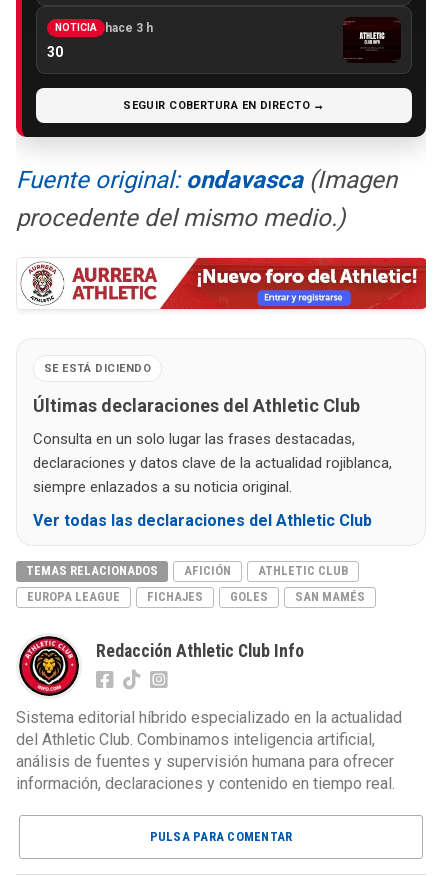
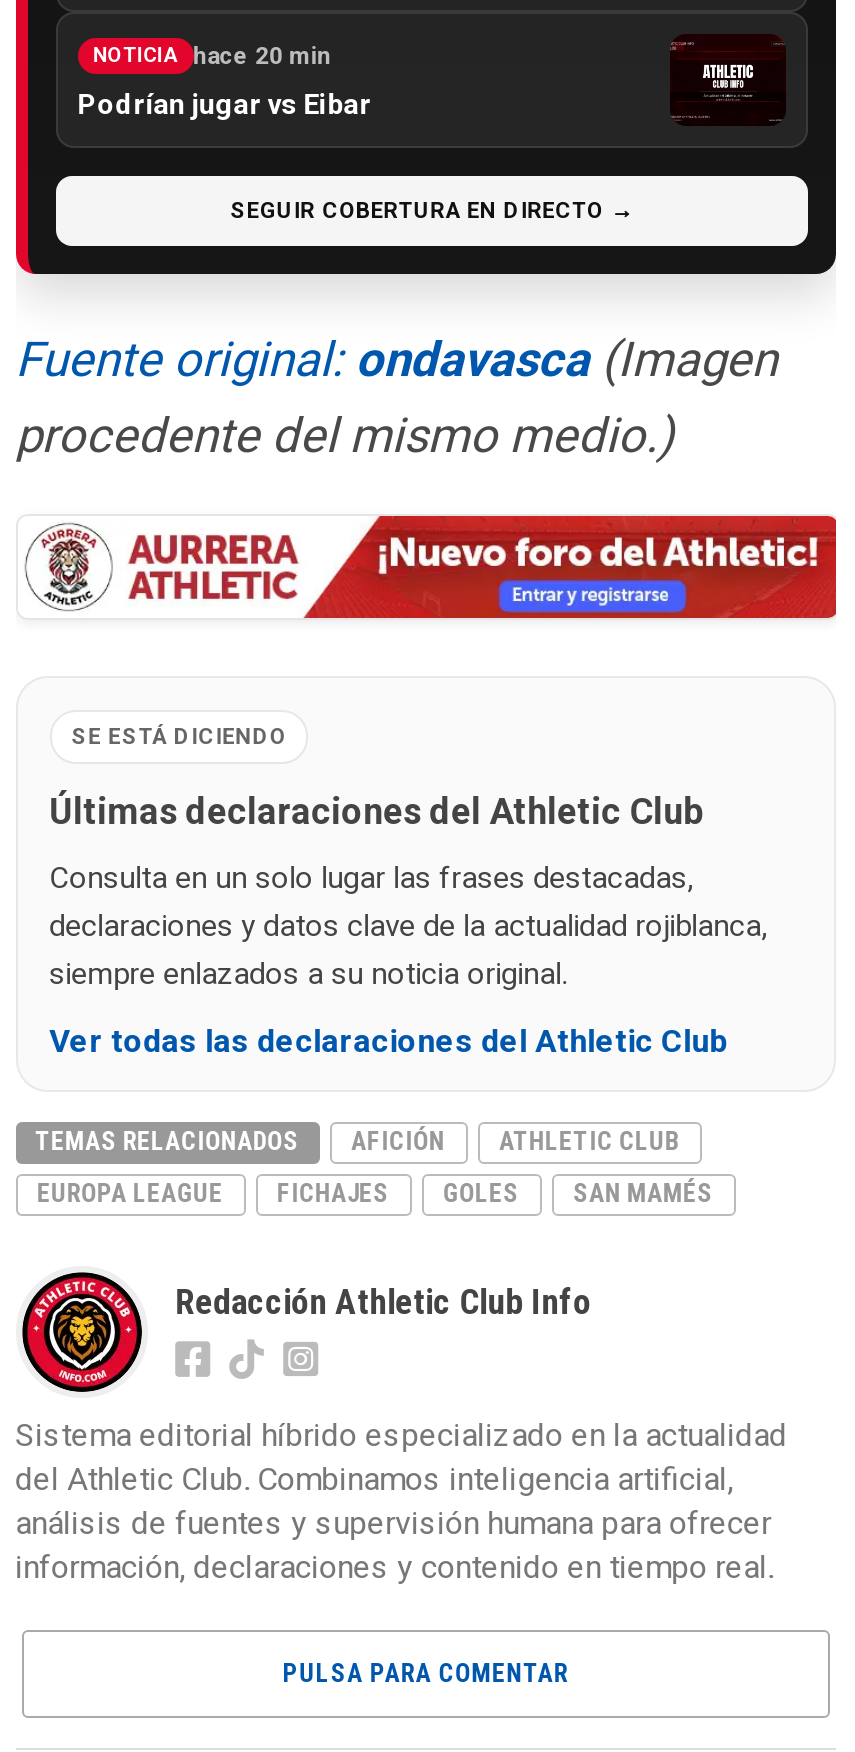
- NOTICIA hace 3 h
+ NOTICIA hace 20 min

- 30
+ Podrían jugar vs Eibar
